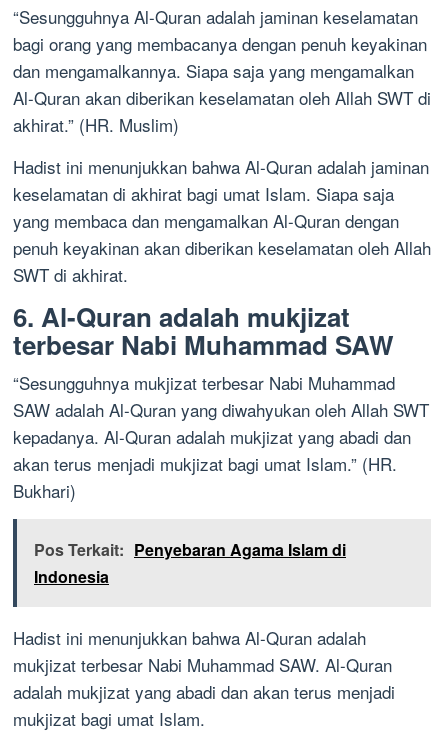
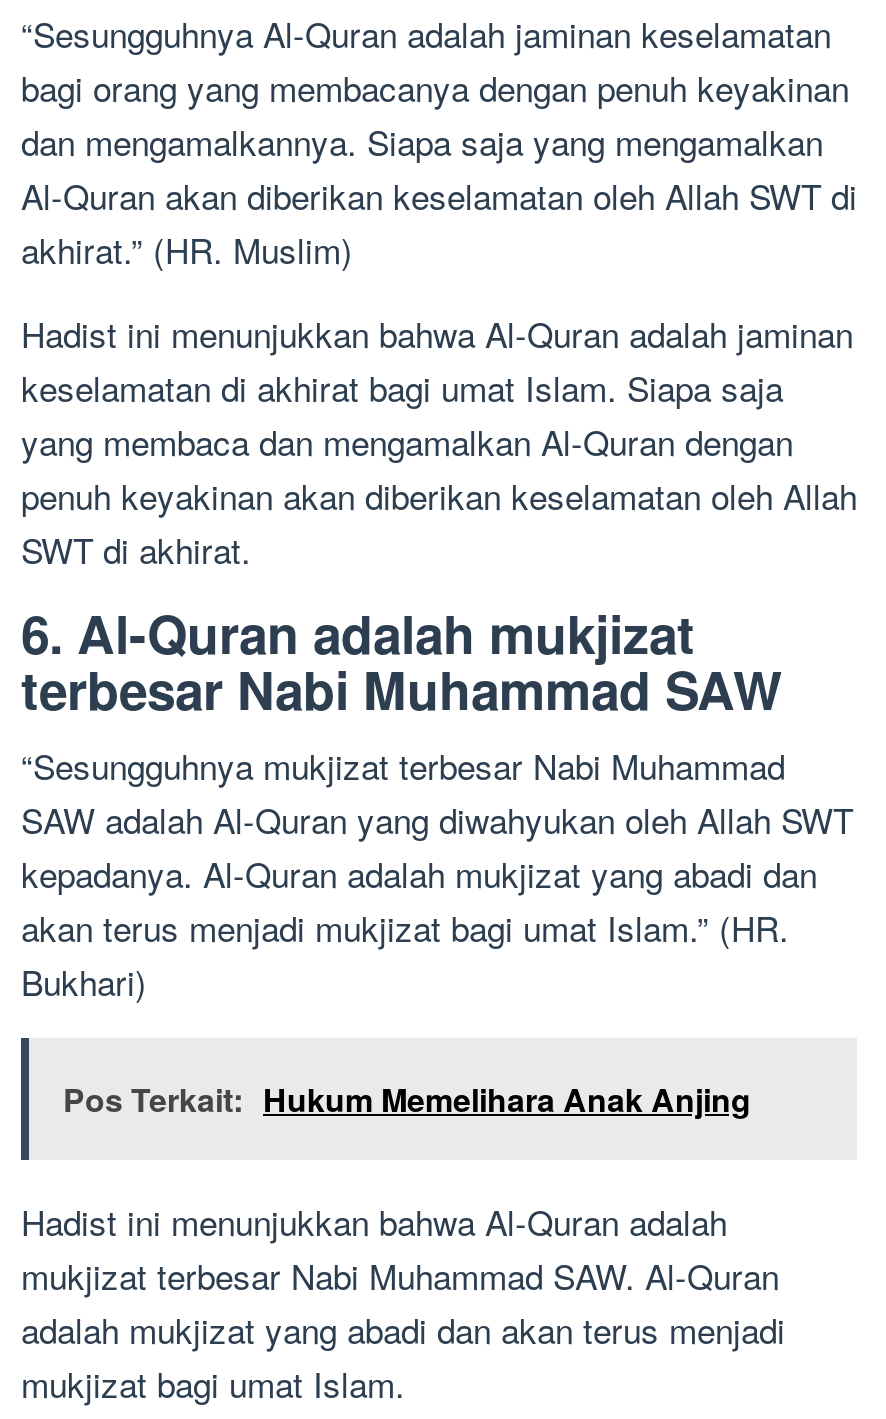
- Pos Terkait: Penyebaran Agama Islam di
- Indonesia
+ Pos Terkait: Hukum Memelihara Anak Anjing
